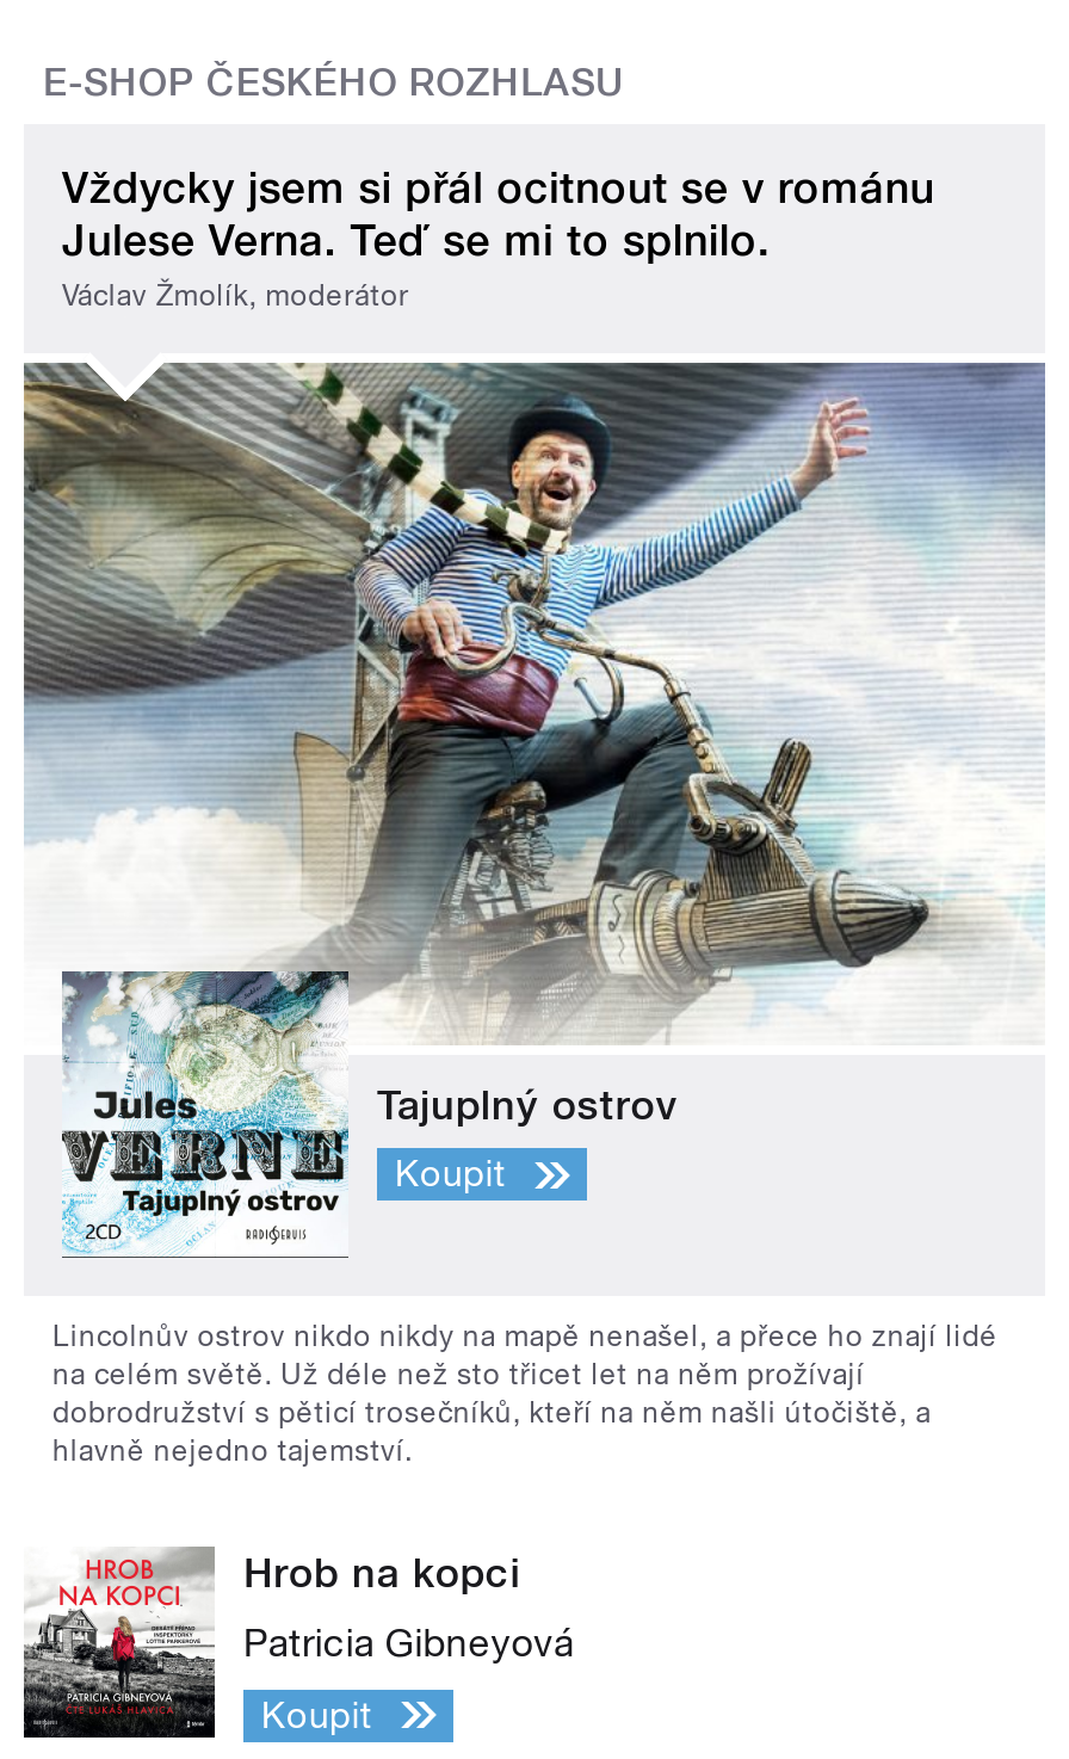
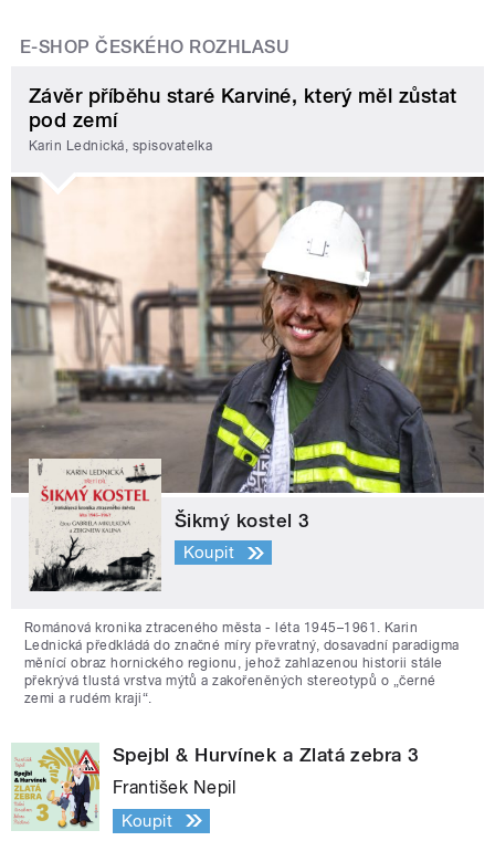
- Vždycky jsem si přál ocitnout se v románu
- Julese Verna. Teď se mi to splnilo.
- Václav Žmolík, moderátor
+ Závěr příběhu staré Karviné, který měl zůstat
+ pod zemí
+ Karin Lednická, spisovatelka

- [image]
- Tajuplný ostrov
+ [image]
+ Šikmý kostel 3

- Lincolnův ostrov nikdo nikdy na mapě nenašel, a přece ho znají lidé
- na celém světě. Už déle než sto třicet let na něm prožívají
- dobrodružství s pěticí trosečníků, kteří na něm našli útočiště, a
- hlavně nejedno tajemství.
+ Románová kronika ztraceného města - léta 1945–1961. Karin
+ Lednická předkládá do značné míry převratný, dosavadní paradigma
+ měnící obraz hornického regionu, jehož zahlazenou historii stále
+ překrývá tlustá vrstva mýtů a zakořeněných stereotypů o „černé
+ zemi a rudém kraji“.

- [image]
- Hrob na kopci
+ [image]
+ Spejbl & Hurvínek a Zlatá zebra 3

- Patricia Gibneyová
+ František Nepil
